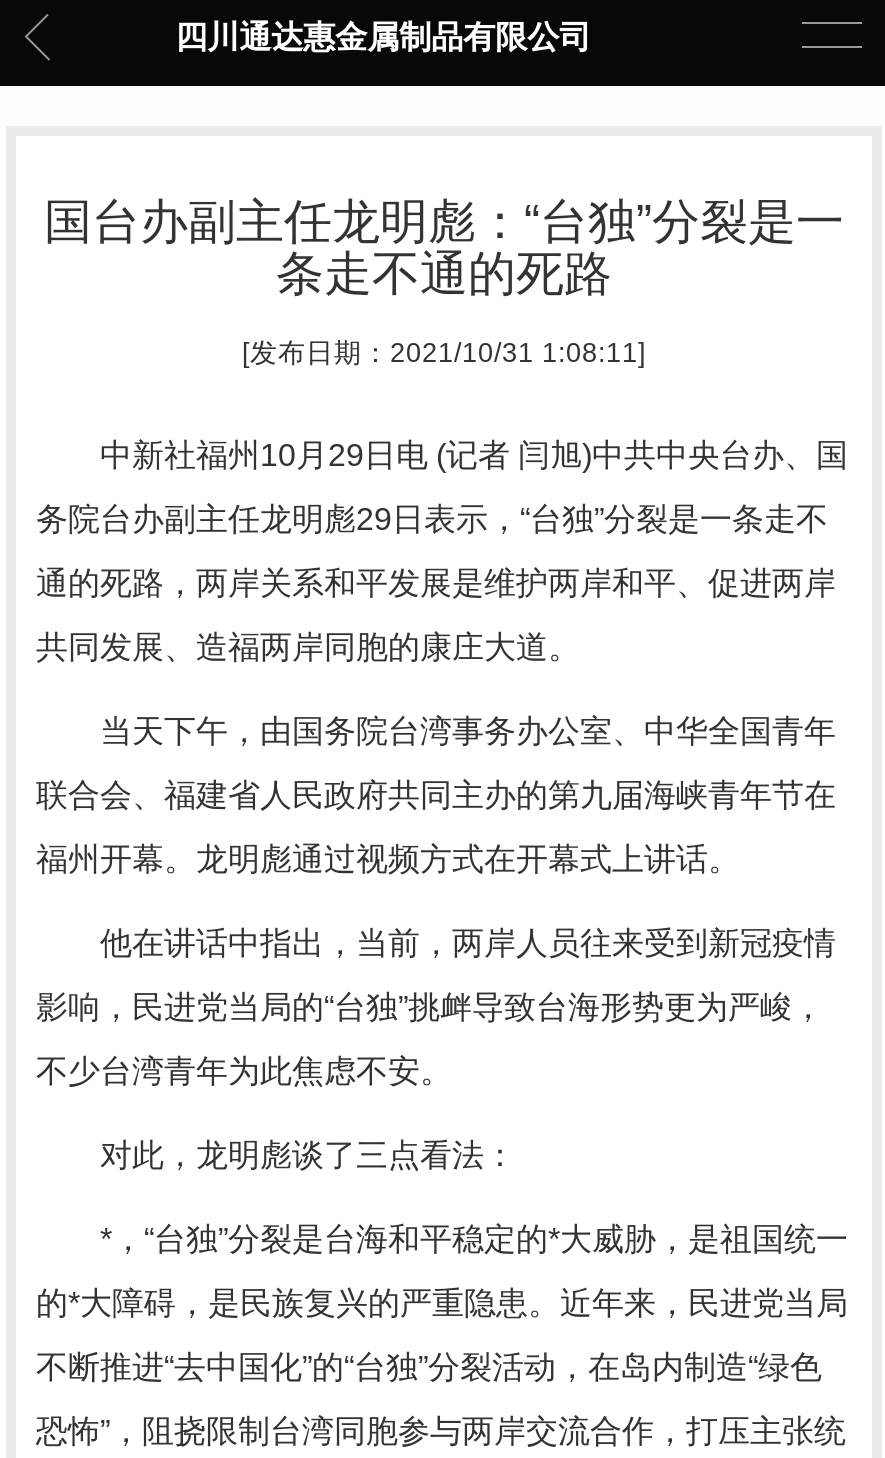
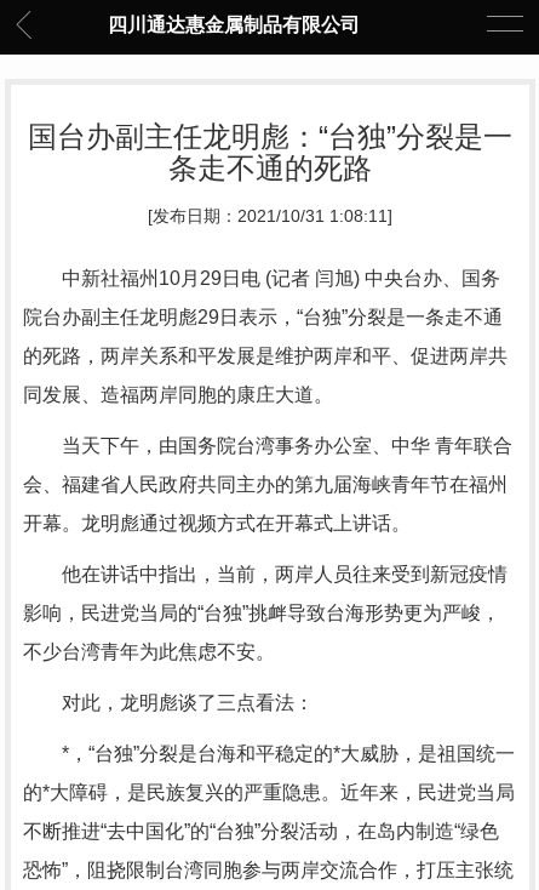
- 中新社福州10月29日电 (记者 闫旭)中共中央台办、国
+ 中新社福州10月29日电 (记者 闫旭) 中央台办、国务

- 务院台办副主任龙明彪29日表示，“台独”分裂是一条走不
+ 院台办副主任龙明彪29日表示，“台独”分裂是一条走不通

- 通的死路，两岸关系和平发展是维护两岸和平、促进两岸
+ 的死路，两岸关系和平发展是维护两岸和平、促进两岸共

- 共同发展、造福两岸同胞的康庄大道。
+ 同发展、造福两岸同胞的康庄大道。

- 当天下午，由国务院台湾事务办公室、中华全国青年
+ 当天下午，由国务院台湾事务办公室、中华 青年联合

- 联合会、福建省人民政府共同主办的第九届海峡青年节在
+ 会、福建省人民政府共同主办的第九届海峡青年节在福州

- 福州开幕。龙明彪通过视频方式在开幕式上讲话。
+ 开幕。龙明彪通过视频方式在开幕式上讲话。
